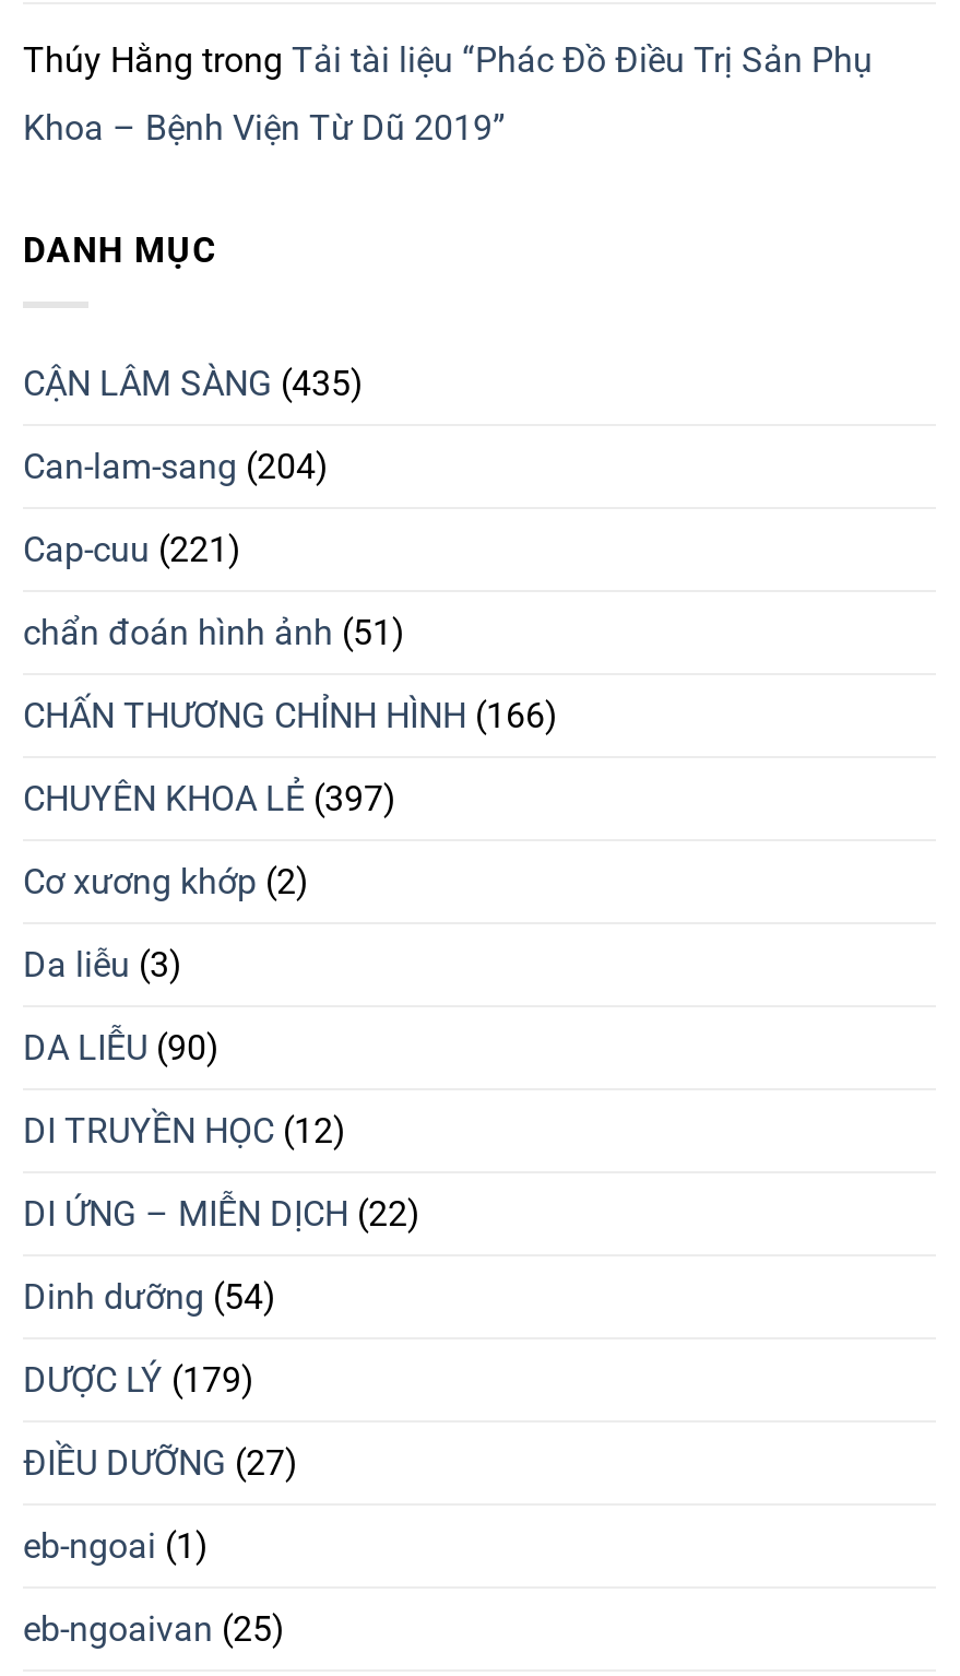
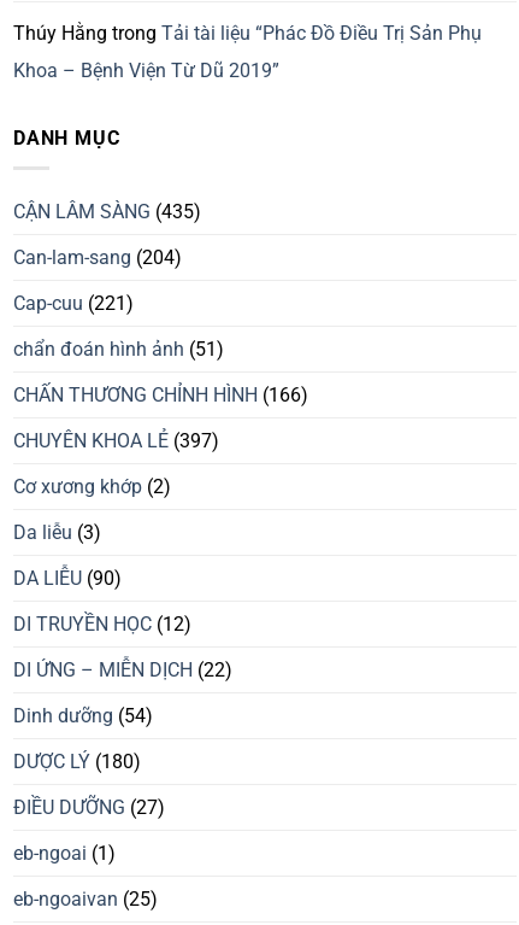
- DƯỢC LÝ (179)
+ DƯỢC LÝ (180)
